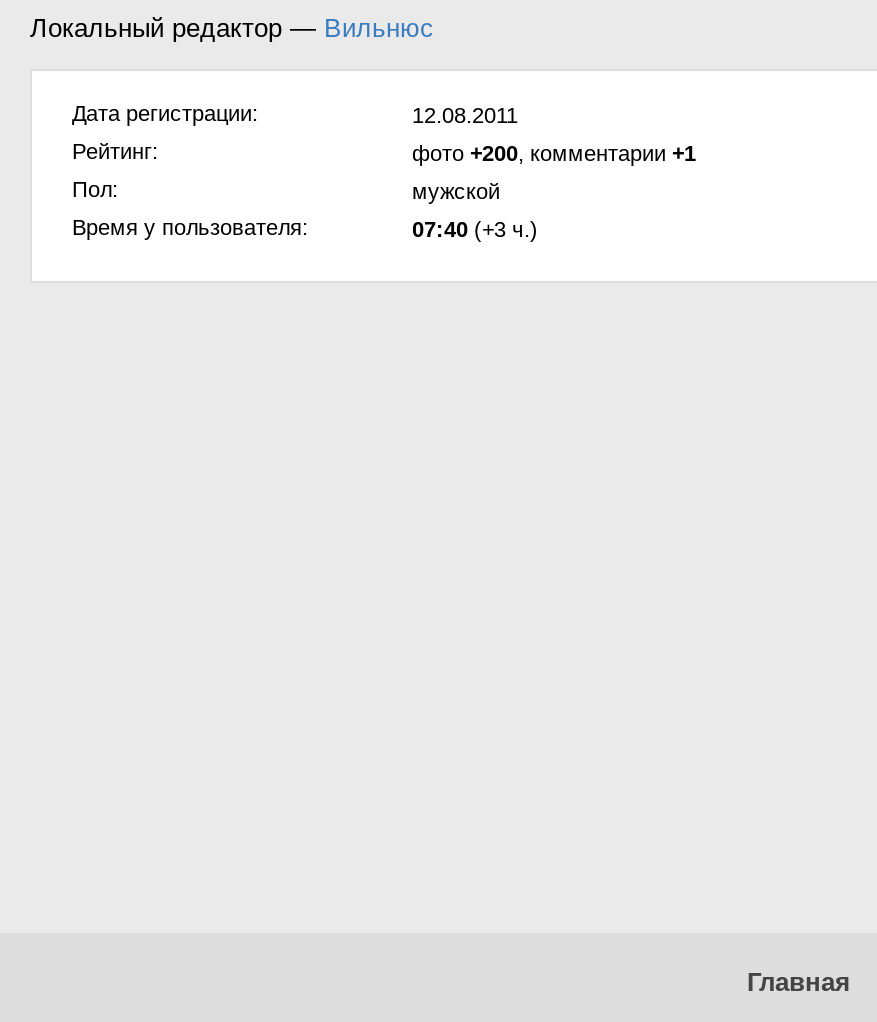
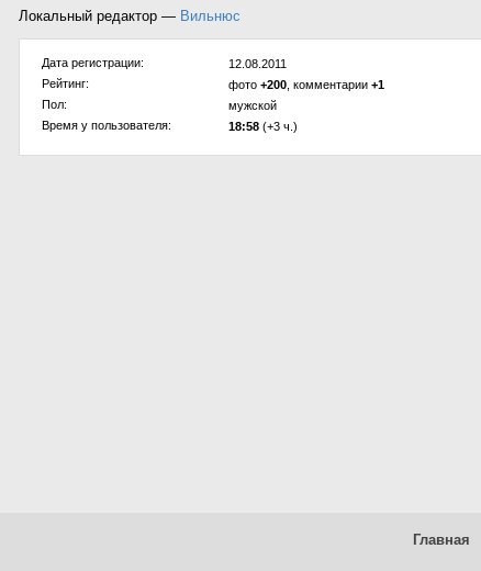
- 07:40 (+3 ч.)
+ 18:58 (+3 ч.)
